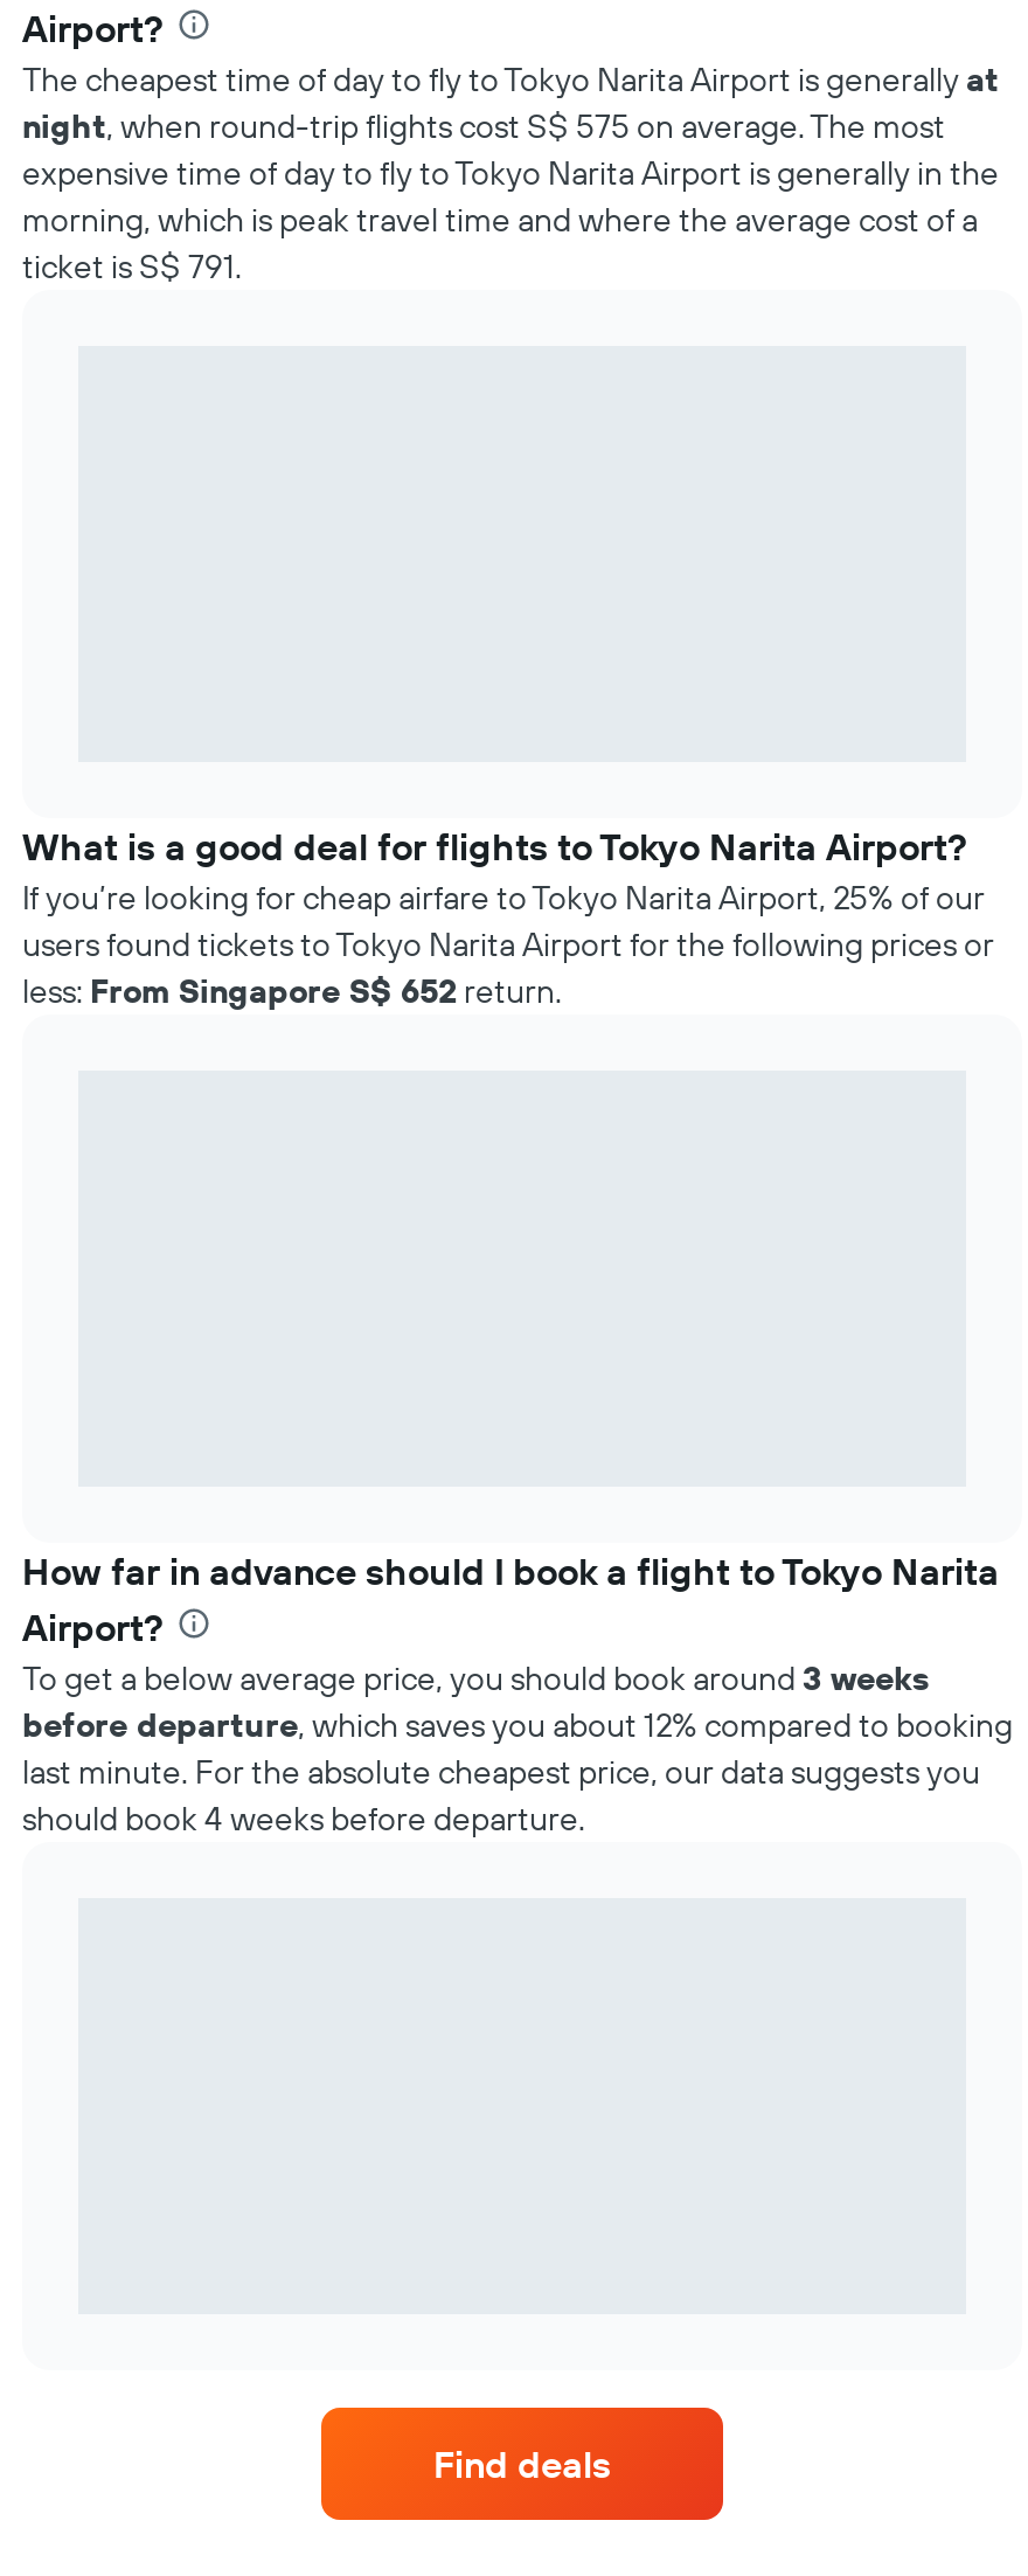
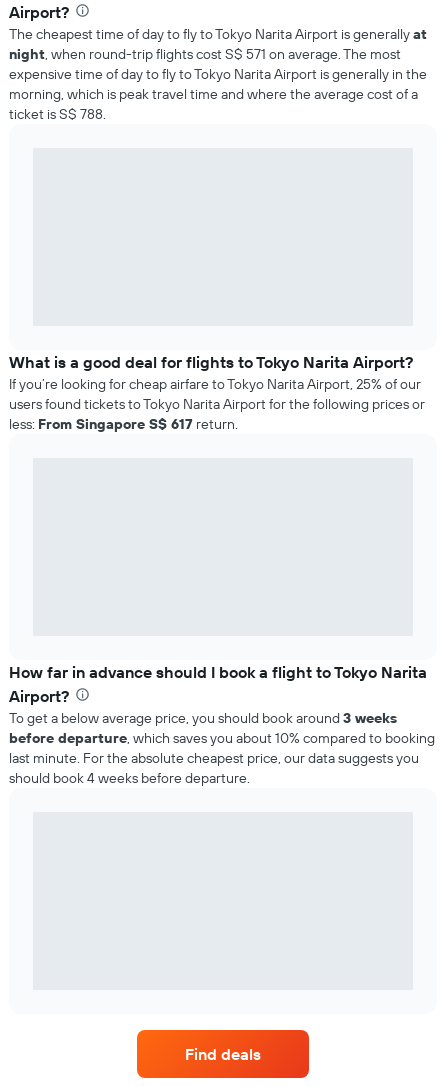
- night, when round-trip flights cost S$ 575 on average. The most
+ night, when round-trip flights cost S$ 571 on average. The most

- ticket is S$ 791.
+ ticket is S$ 788.

- less: From Singapore S$ 652 return.
+ less: From Singapore S$ 617 return.

- before departure, which saves you about 12% compared to booking
+ before departure, which saves you about 10% compared to booking
